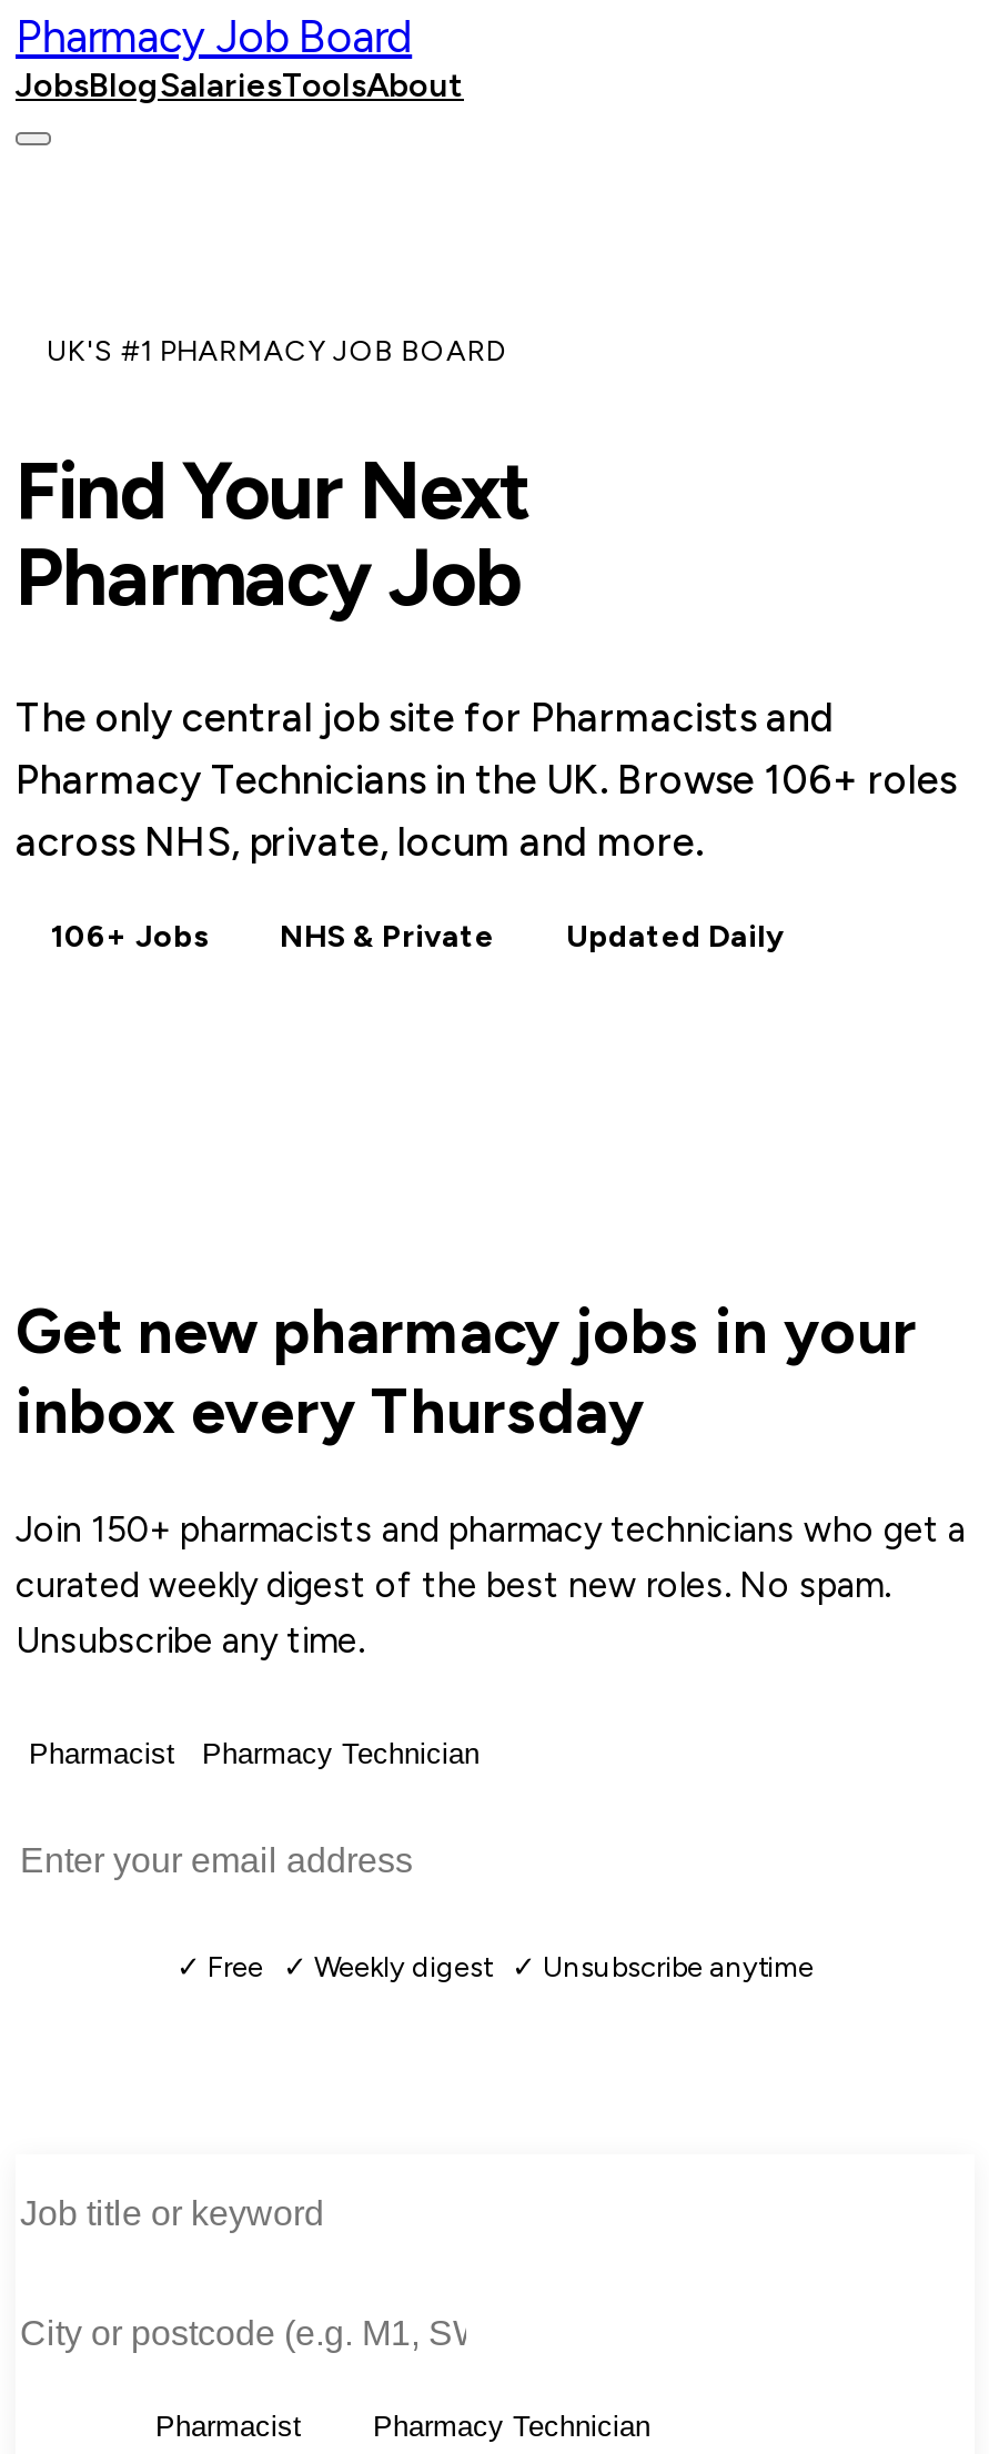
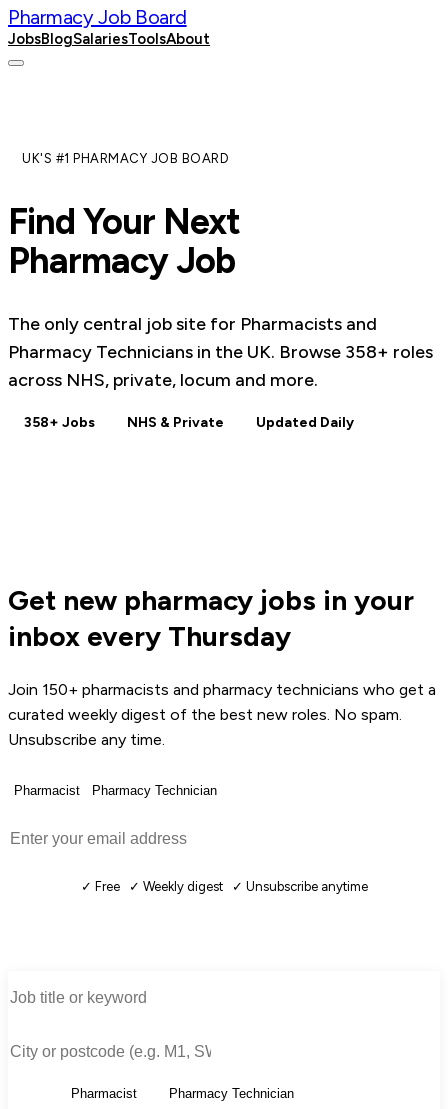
- Pharmacy Technicians in the UK. Browse 106+ roles
+ Pharmacy Technicians in the UK. Browse 358+ roles

- 106+ Jobs NHS & Private Updated Daily
+ 358+ Jobs NHS & Private Updated Daily
